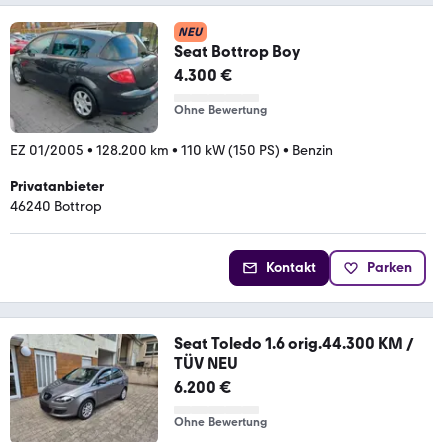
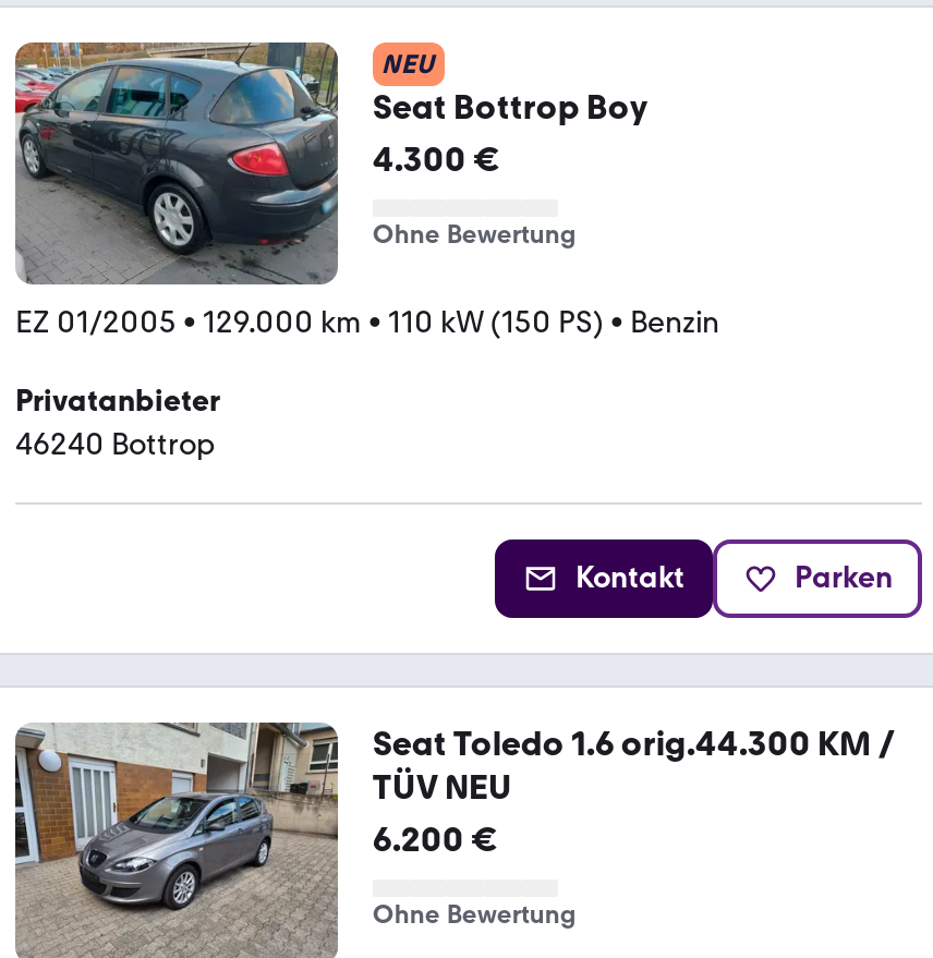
- EZ 01/2005 • 128.200 km • 110 kW (150 PS) • Benzin
+ EZ 01/2005 • 129.000 km • 110 kW (150 PS) • Benzin
